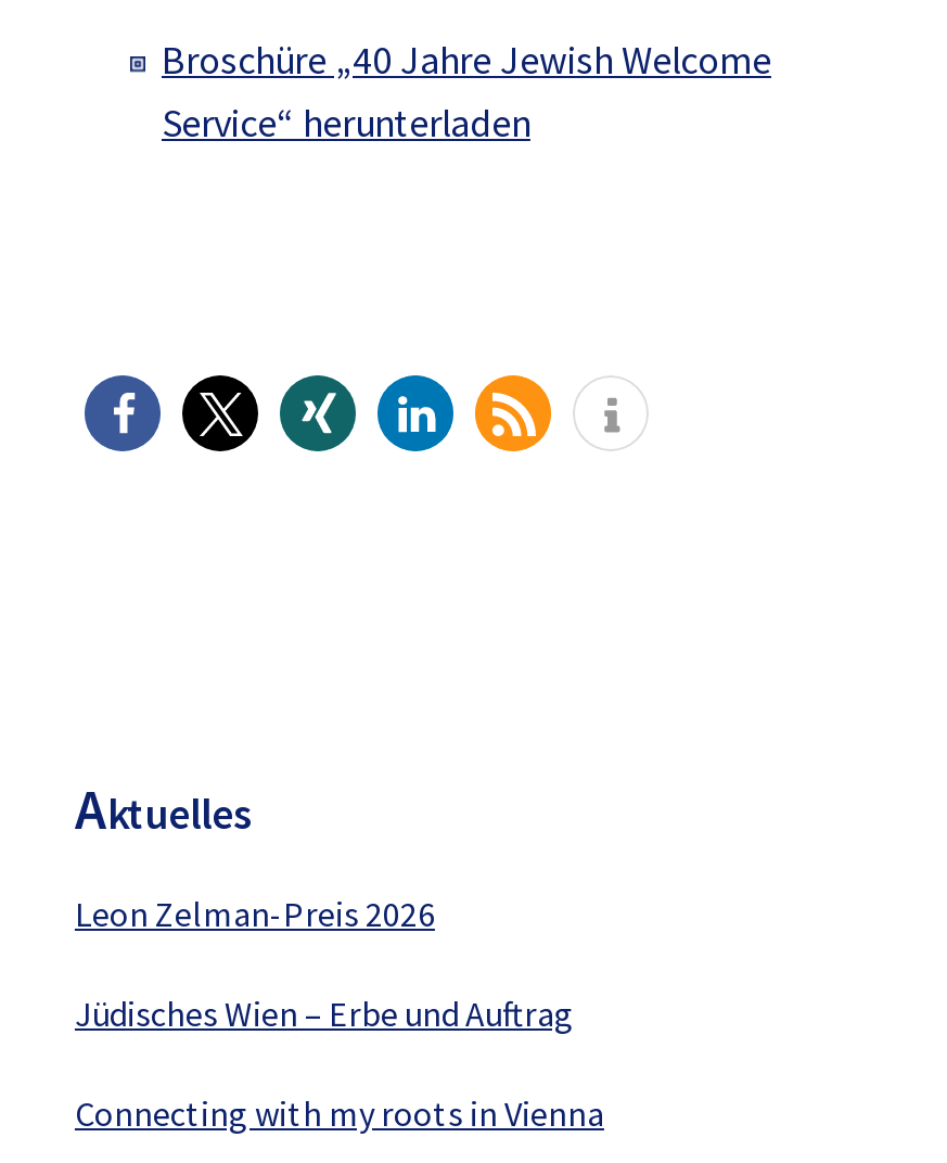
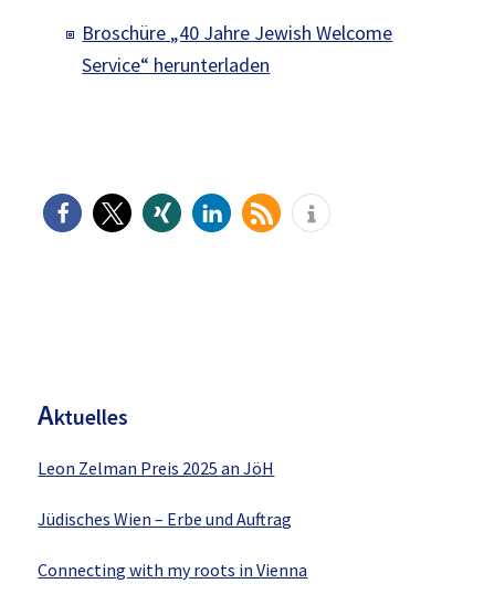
- Leon Zelman-Preis 2026
+ Leon Zelman Preis 2025 an JöH
